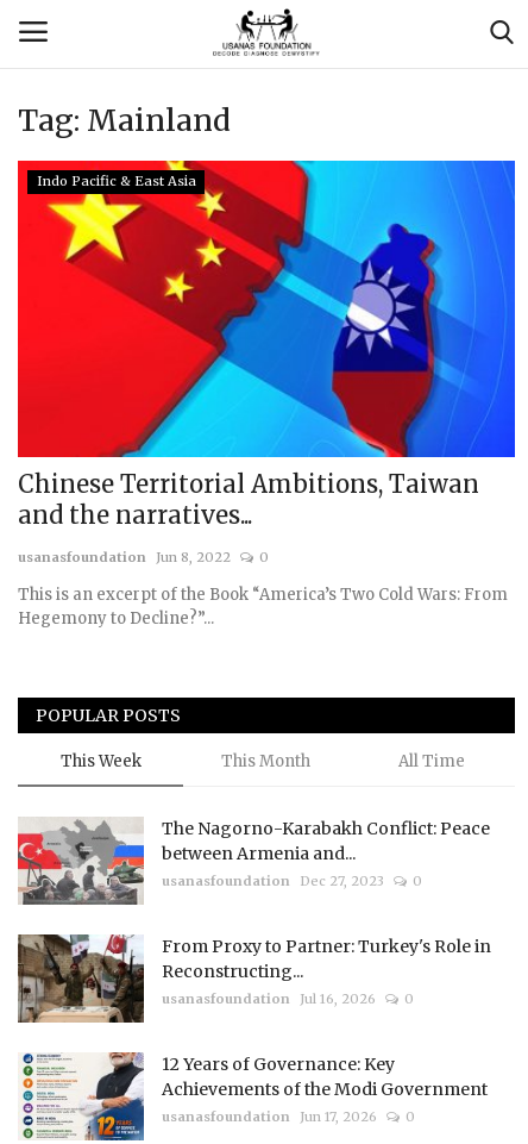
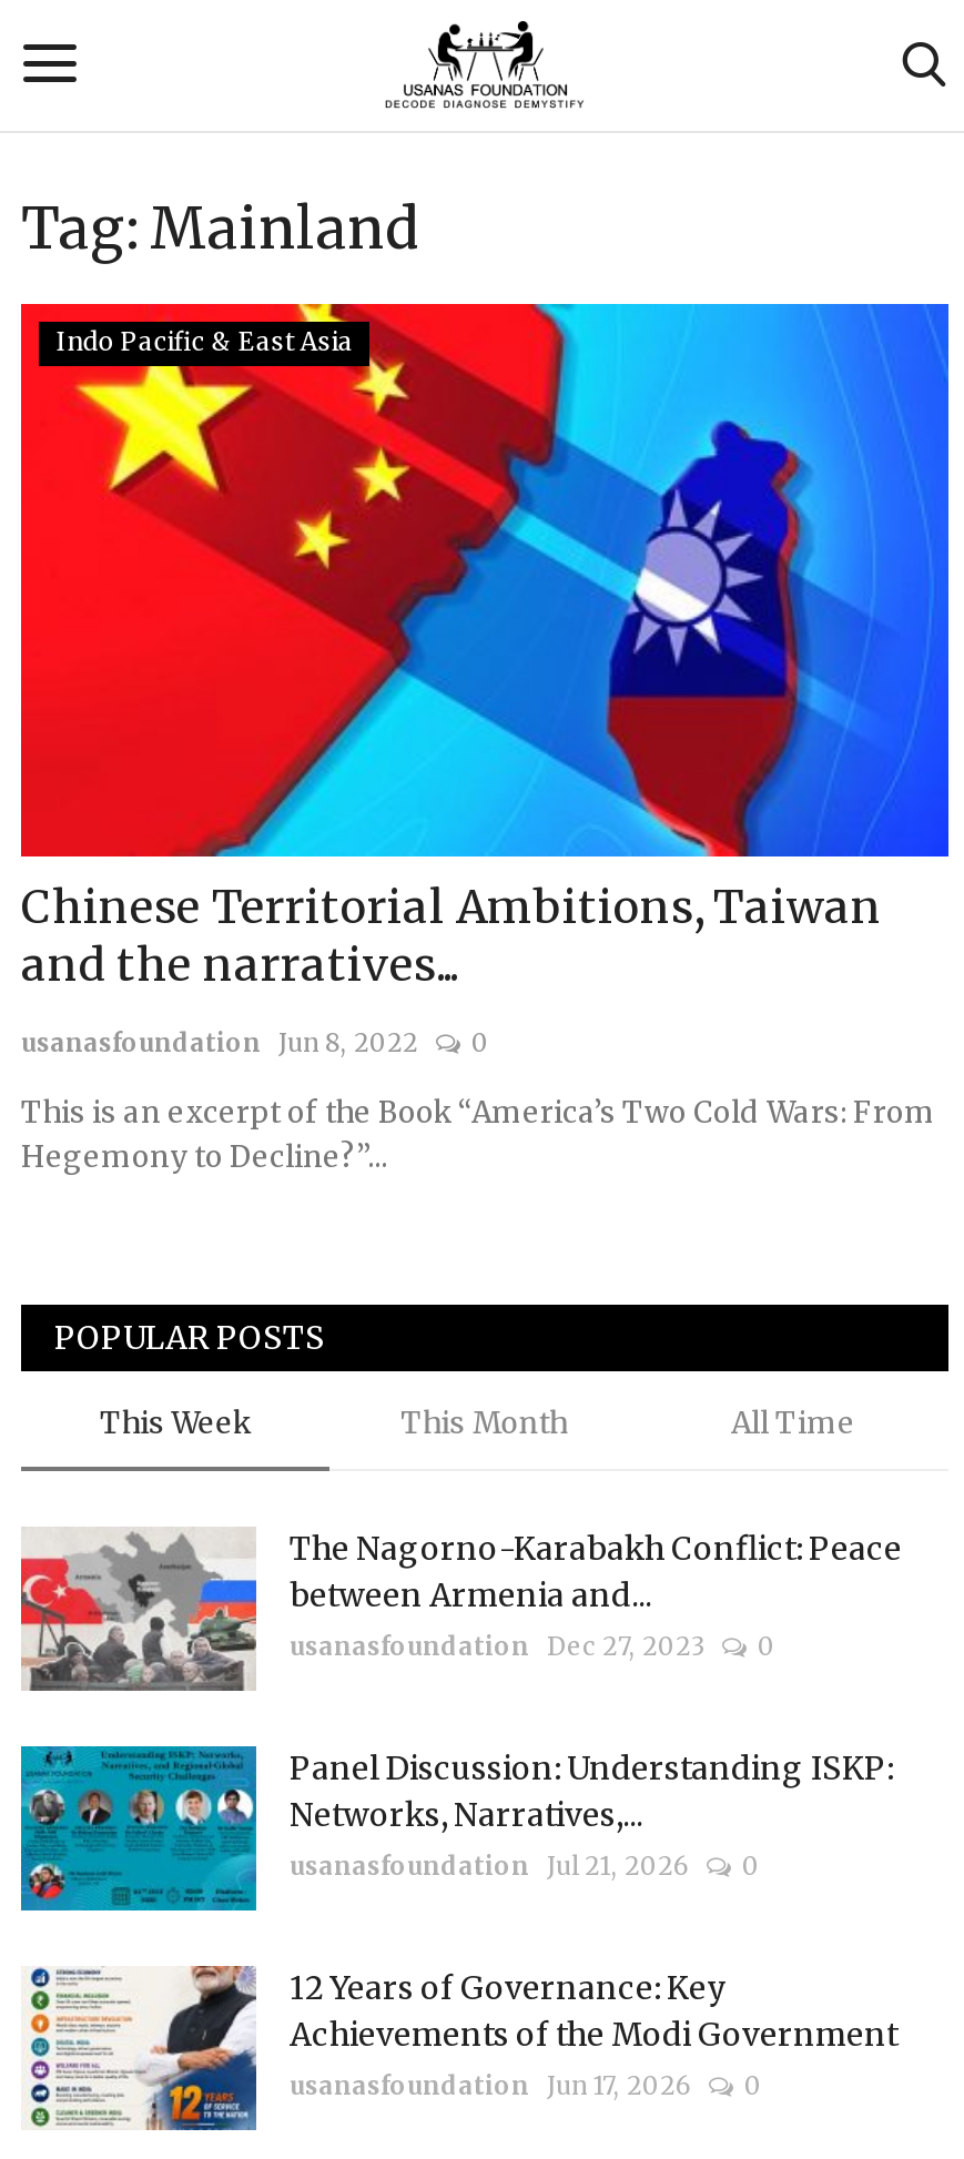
- [image]
- From Proxy to Partner: Turkey's Role in
- Reconstructing...
- usanasfoundation Jul 16, 2026
+ [image]
+ Panel Discussion: Understanding ISKP:
+ Networks, Narratives,...
+ usanasfoundation Jul 21, 2026
